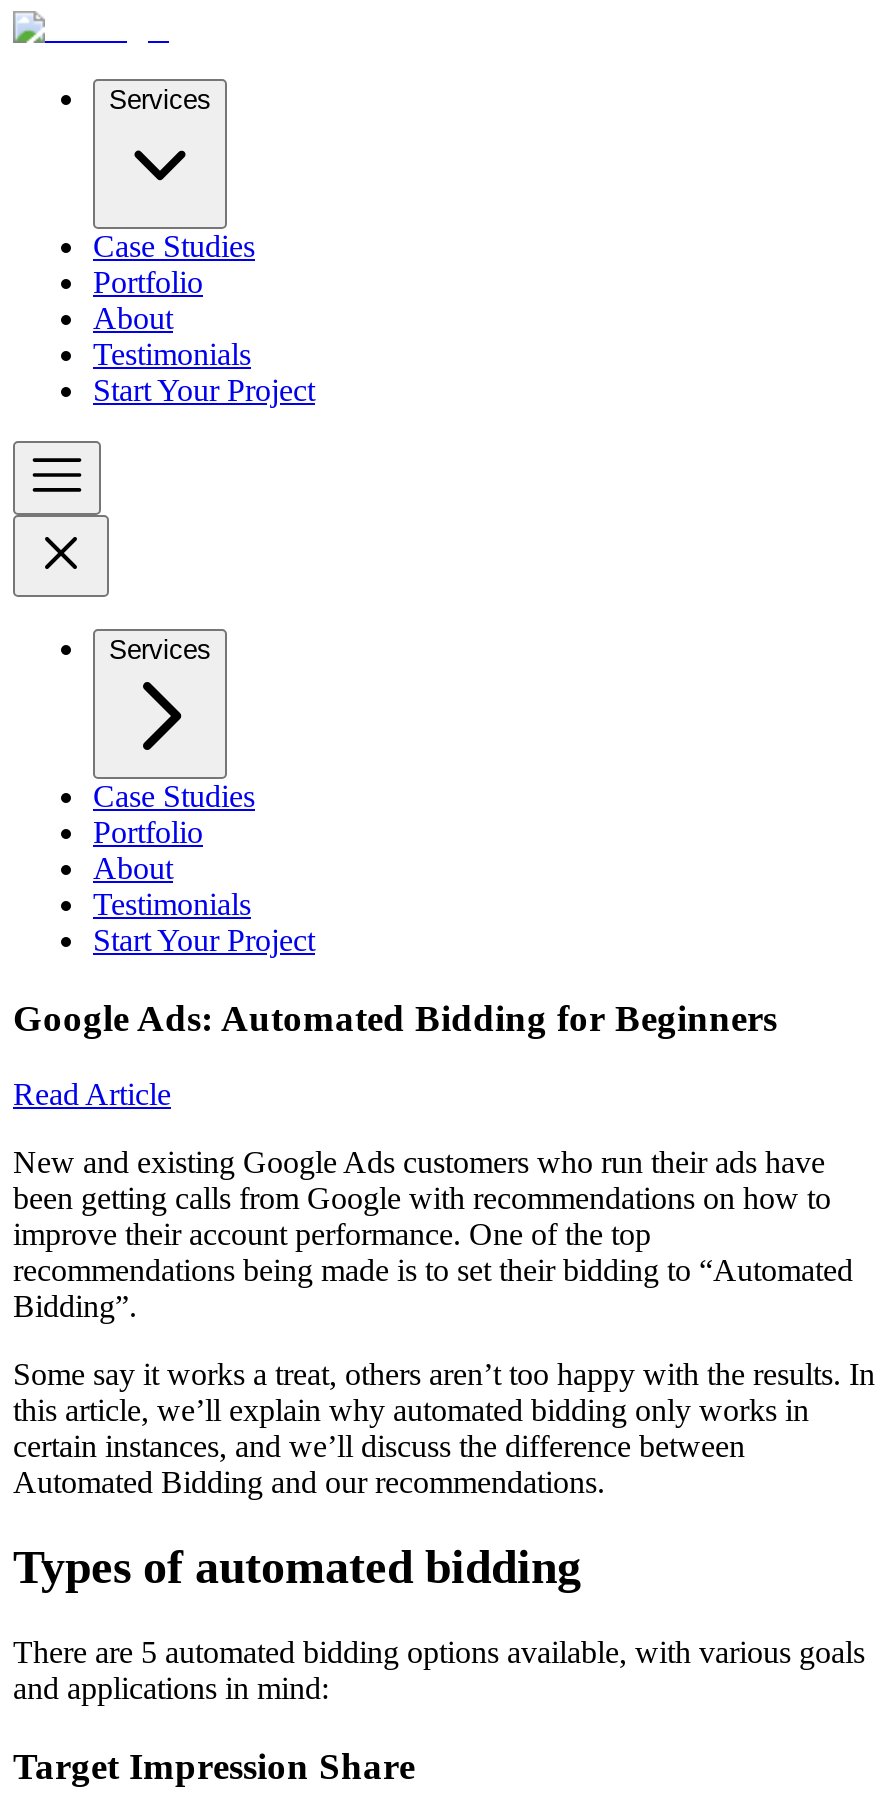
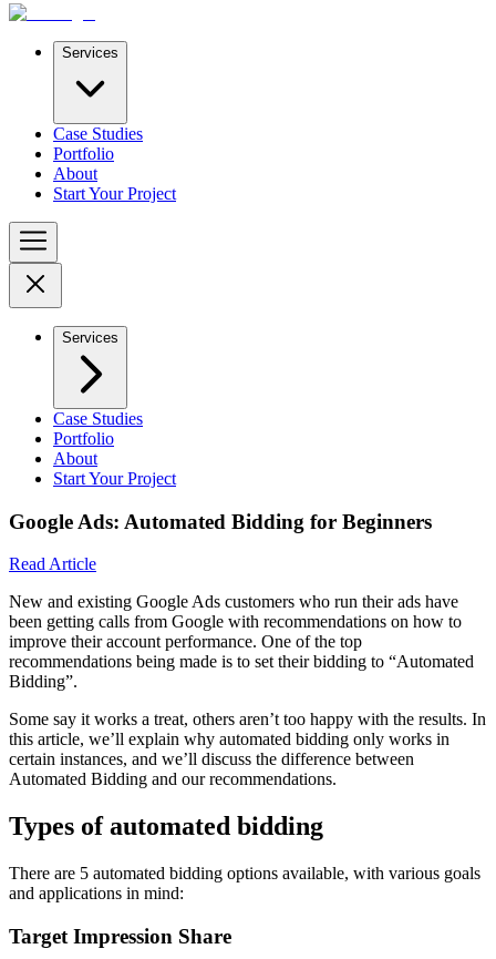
- Testimonials

- Testimonials
